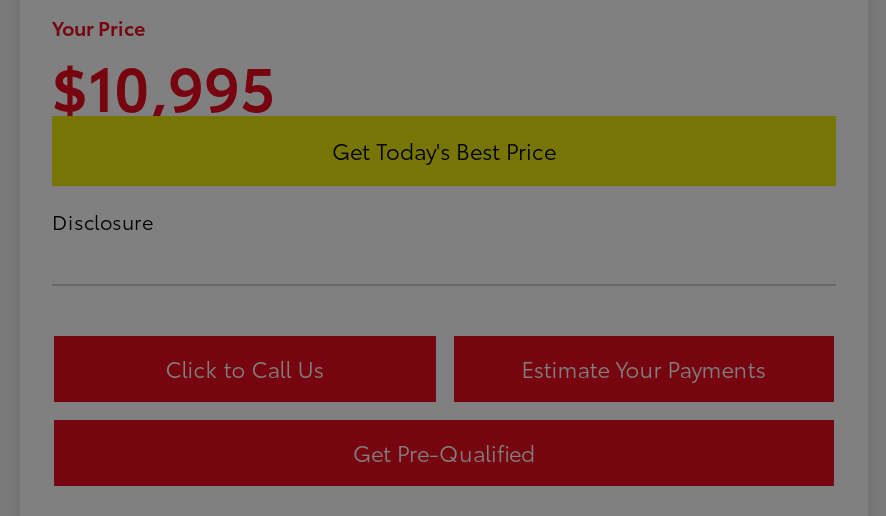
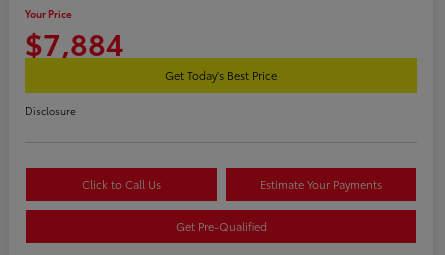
- $10,995
+ $7,884
